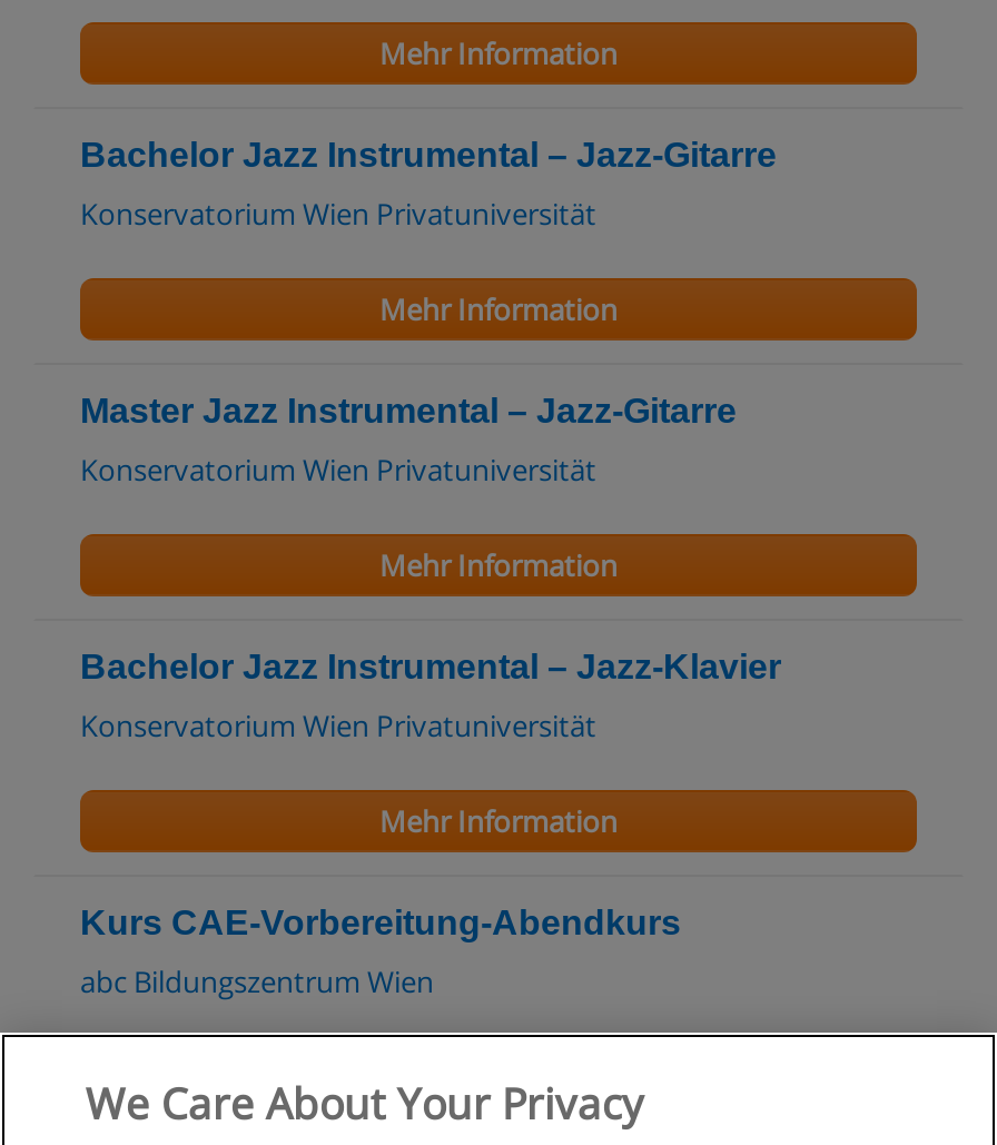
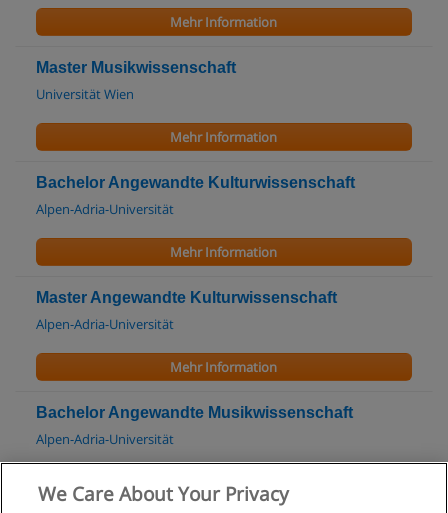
- Bachelor Jazz Instrumental – Jazz-Gitarre
+ Master Musikwissenschaft

- Konservatorium Wien Privatuniversität
+ Universität Wien

- Master Jazz Instrumental – Jazz-Gitarre
+ Bachelor Angewandte Kulturwissenschaft

- Konservatorium Wien Privatuniversität
+ Alpen-Adria-Universität

- Bachelor Jazz Instrumental – Jazz-Klavier
+ Master Angewandte Kulturwissenschaft

- Konservatorium Wien Privatuniversität
+ Alpen-Adria-Universität

- Kurs CAE-Vorbereitung-Abendkurs
+ Bachelor Angewandte Musikwissenschaft

- abc Bildungszentrum Wien
+ Alpen-Adria-Universität
